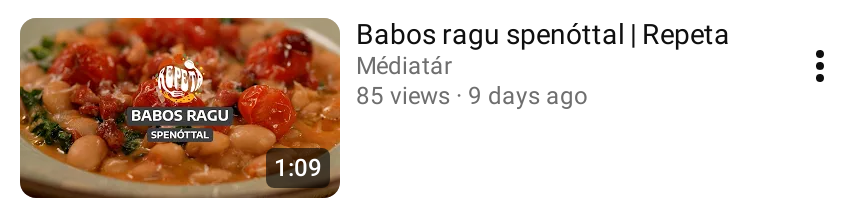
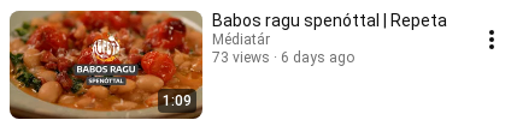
- 85 views
+ 73 views

- 9 days ago
+ 6 days ago
